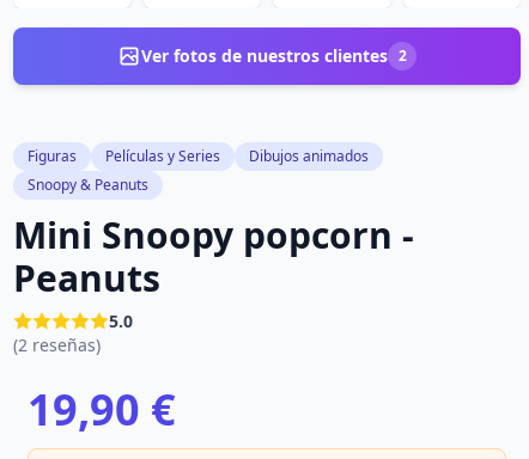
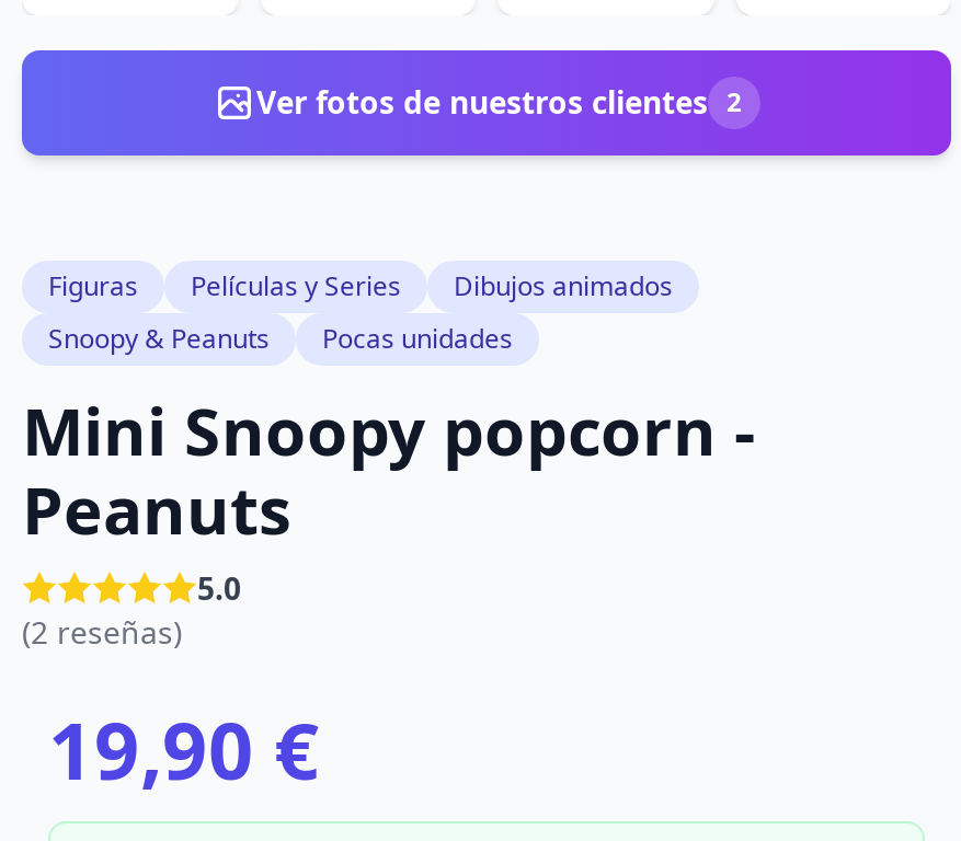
+ Pocas unidades
